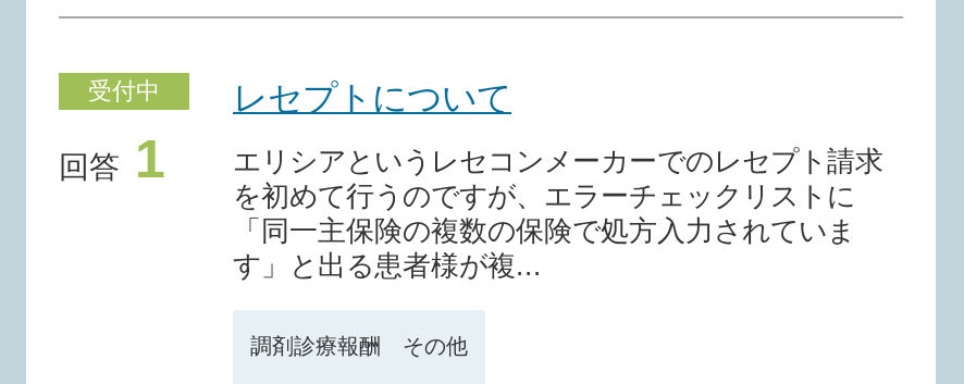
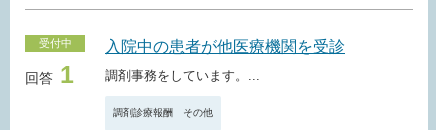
- レセプトについて
+ 入院中の患者が他医療機関を受診

- エリシアというレセコンメーカーでのレセプト請求
- を初めて行うのですが、エラーチェックリストに
- 「同一主保険の複数の保険で処方入力されていま
- す」と出る患者様が複...
+ 調剤事務をしています。...
